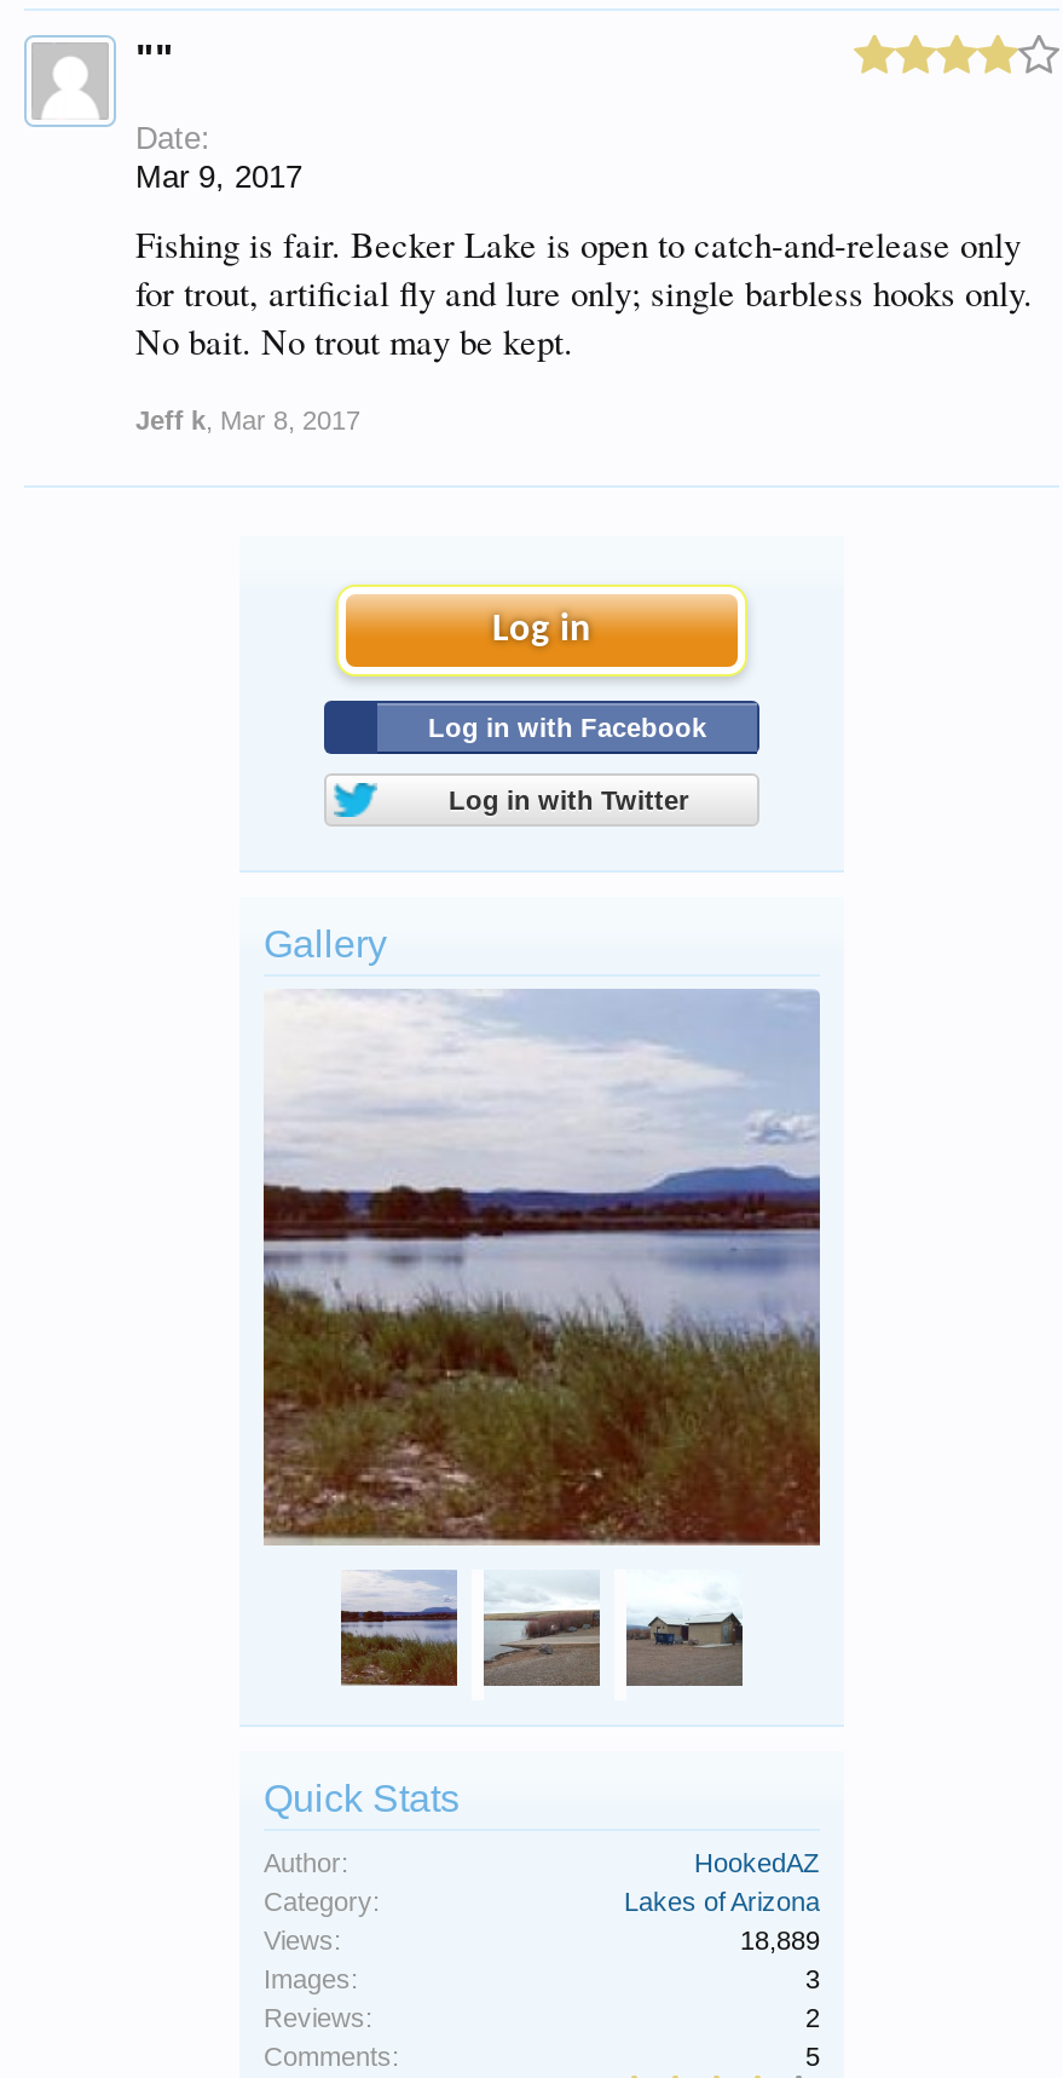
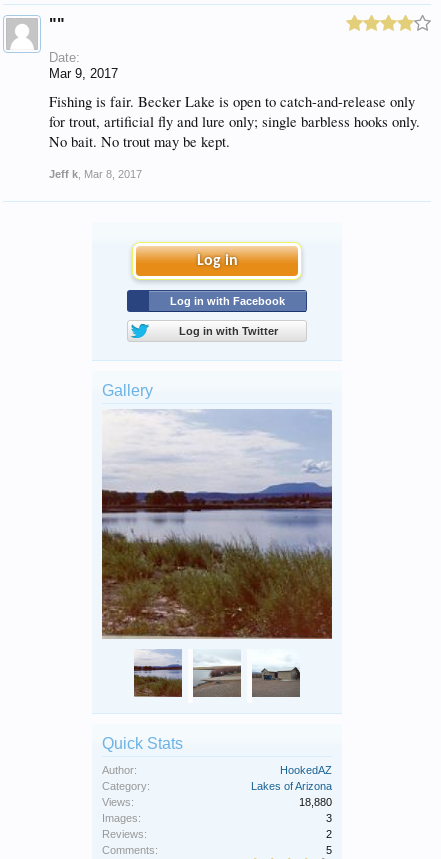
- 18,889
+ 18,880
